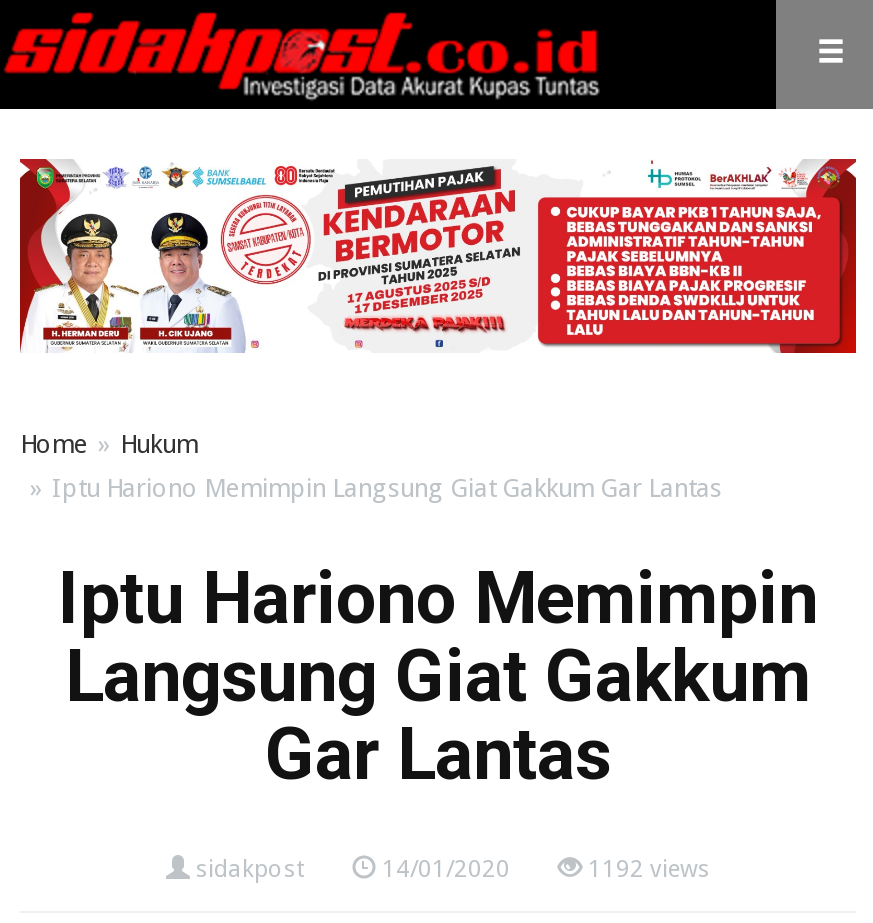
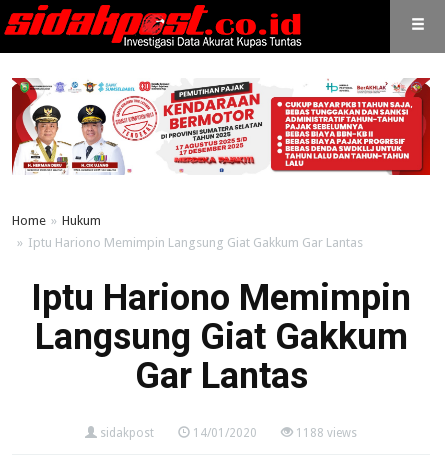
- 1192 views
+ 1188 views
